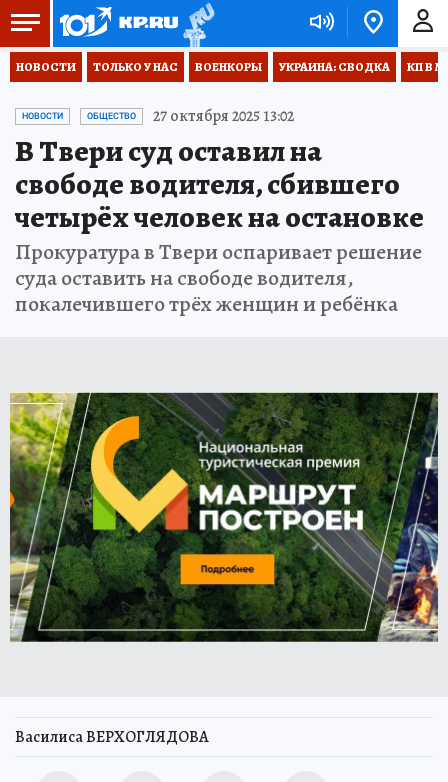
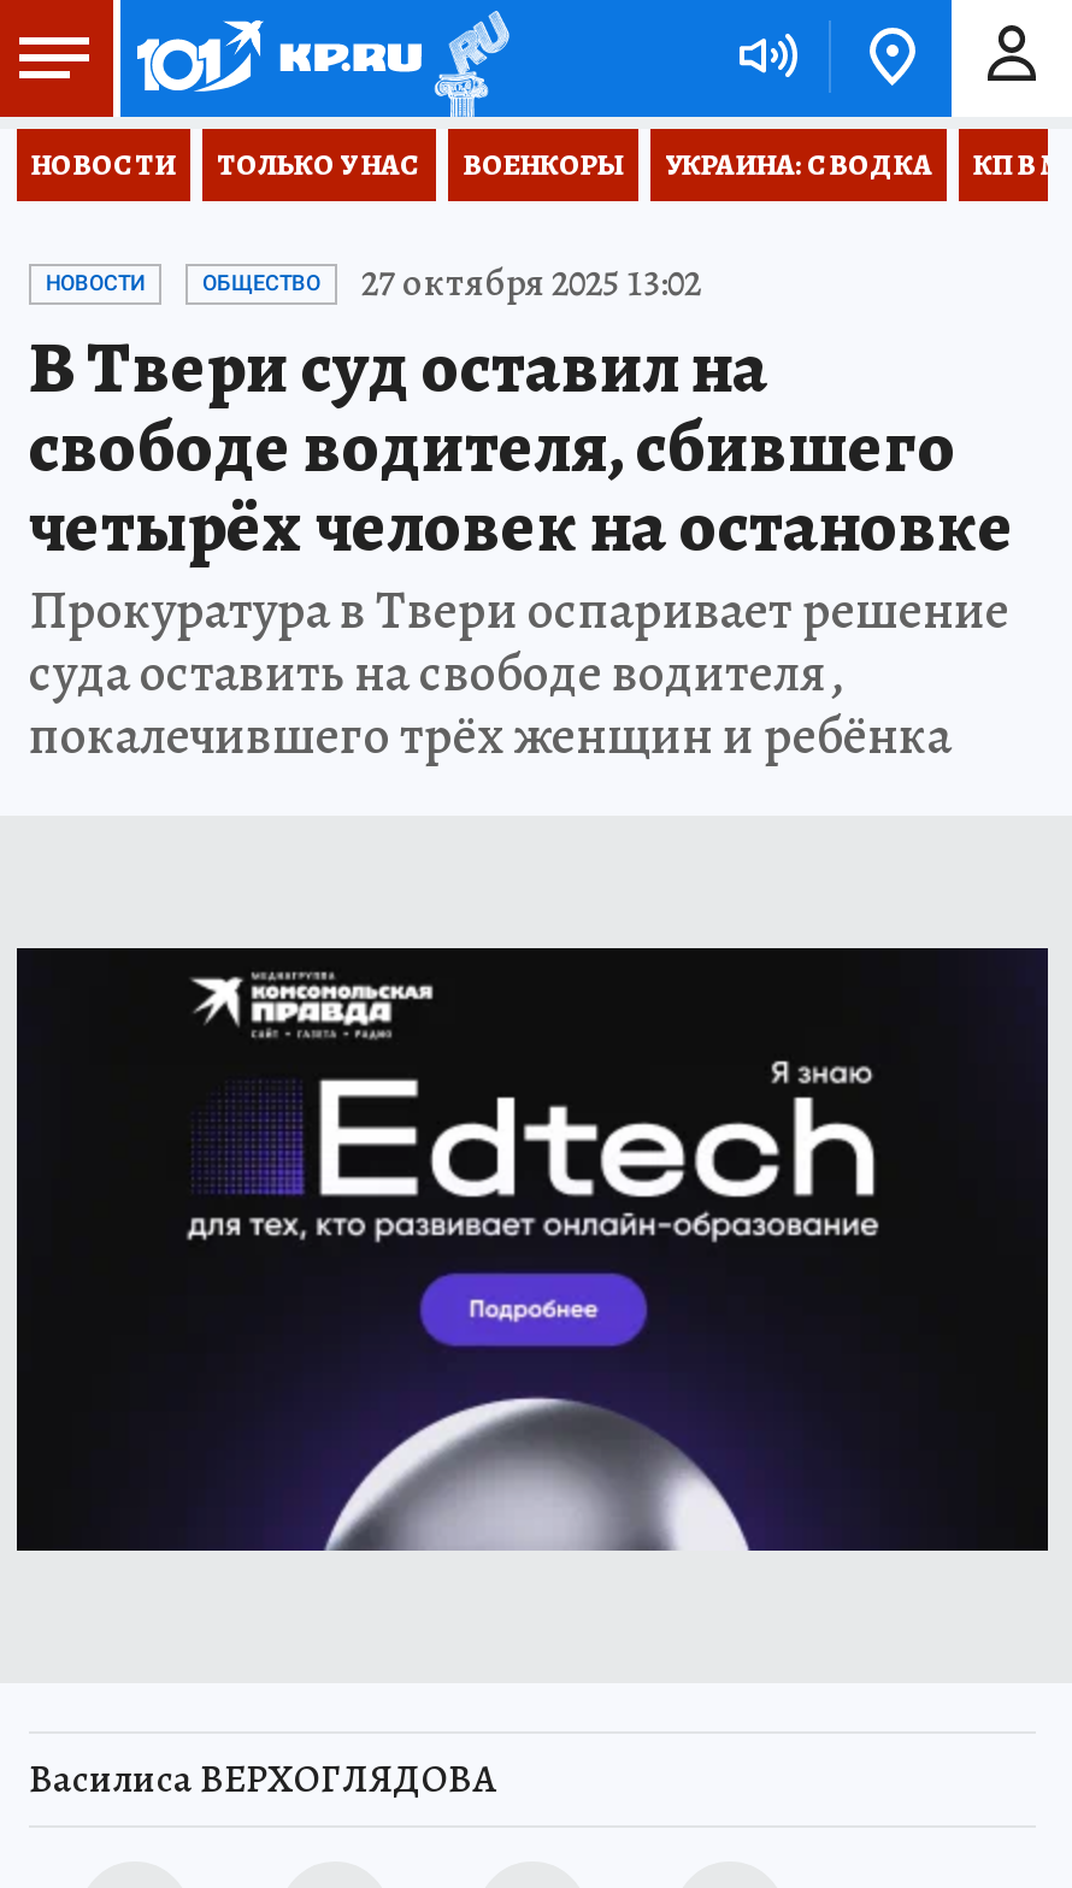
- [image]
+ [image]
